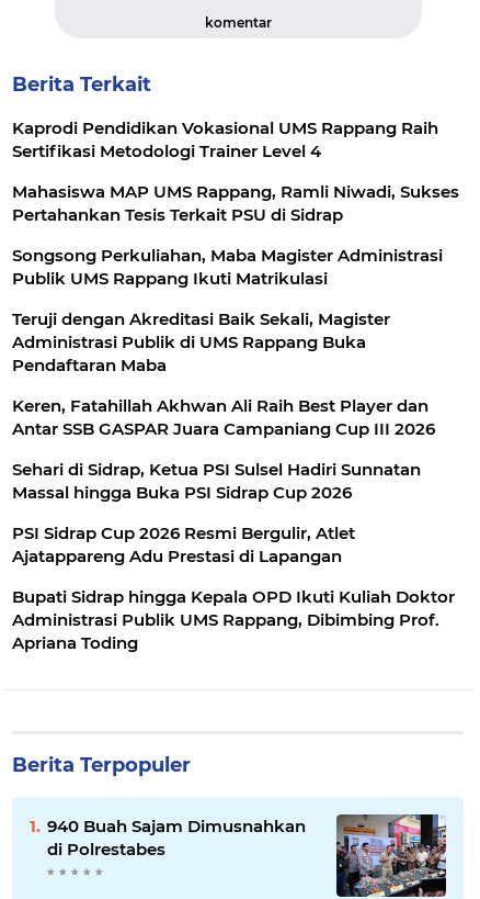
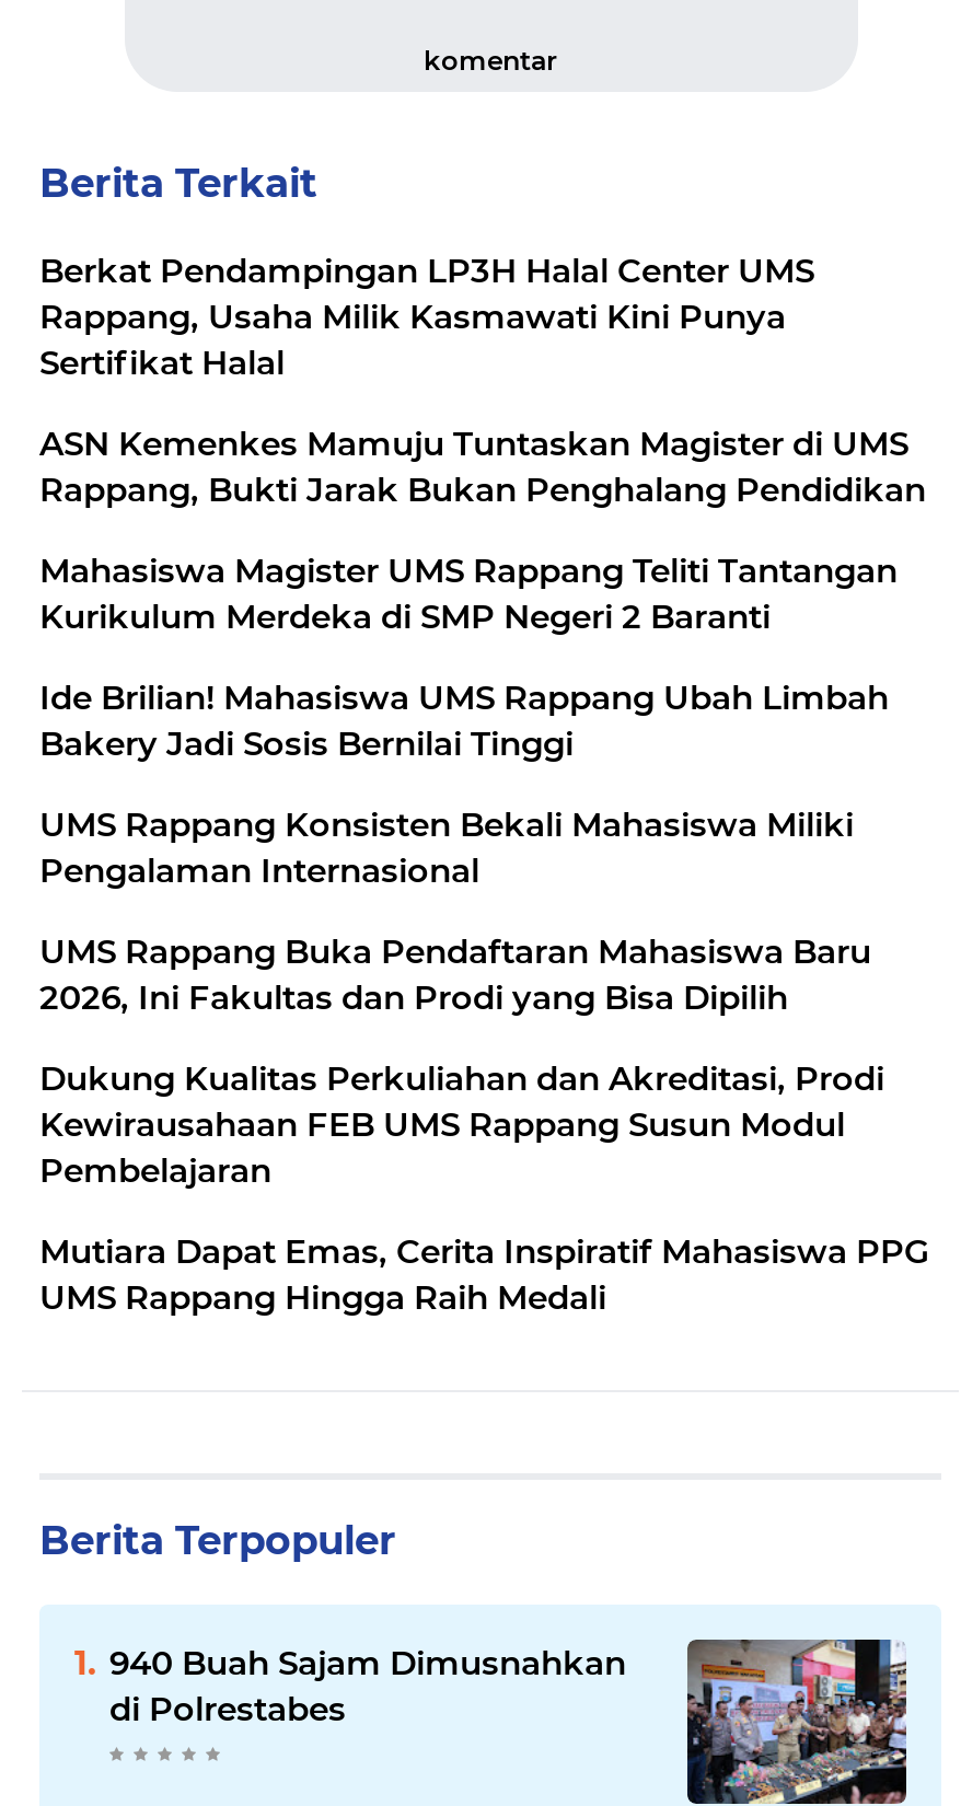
- Kaprodi Pendidikan Vokasional UMS Rappang Raih
- Sertifikasi Metodologi Trainer Level 4
+ Berkat Pendampingan LP3H Halal Center UMS
+ Rappang, Usaha Milik Kasmawati Kini Punya
+ Sertifikat Halal

- Mahasiswa MAP UMS Rappang, Ramli Niwadi, Sukses
- Pertahankan Tesis Terkait PSU di Sidrap
+ ASN Kemenkes Mamuju Tuntaskan Magister di UMS
+ Rappang, Bukti Jarak Bukan Penghalang Pendidikan

- Songsong Perkuliahan, Maba Magister Administrasi
- Publik UMS Rappang Ikuti Matrikulasi
+ Mahasiswa Magister UMS Rappang Teliti Tantangan
+ Kurikulum Merdeka di SMP Negeri 2 Baranti

- Teruji dengan Akreditasi Baik Sekali, Magister
- Administrasi Publik di UMS Rappang Buka
- Pendaftaran Maba
+ Ide Brilian! Mahasiswa UMS Rappang Ubah Limbah
+ Bakery Jadi Sosis Bernilai Tinggi

- Keren, Fatahillah Akhwan Ali Raih Best Player dan
- Antar SSB GASPAR Juara Campaniang Cup III 2026
+ UMS Rappang Konsisten Bekali Mahasiswa Miliki
+ Pengalaman Internasional

- Sehari di Sidrap, Ketua PSI Sulsel Hadiri Sunnatan
- Massal hingga Buka PSI Sidrap Cup 2026
+ UMS Rappang Buka Pendaftaran Mahasiswa Baru
+ 2026, Ini Fakultas dan Prodi yang Bisa Dipilih

- PSI Sidrap Cup 2026 Resmi Bergulir, Atlet
- Ajatappareng Adu Prestasi di Lapangan
+ Dukung Kualitas Perkuliahan dan Akreditasi, Prodi
+ Kewirausahaan FEB UMS Rappang Susun Modul
+ Pembelajaran

- Bupati Sidrap hingga Kepala OPD Ikuti Kuliah Doktor
- Administrasi Publik UMS Rappang, Dibimbing Prof.
- Apriana Toding
+ Mutiara Dapat Emas, Cerita Inspiratif Mahasiswa PPG
+ UMS Rappang Hingga Raih Medali
